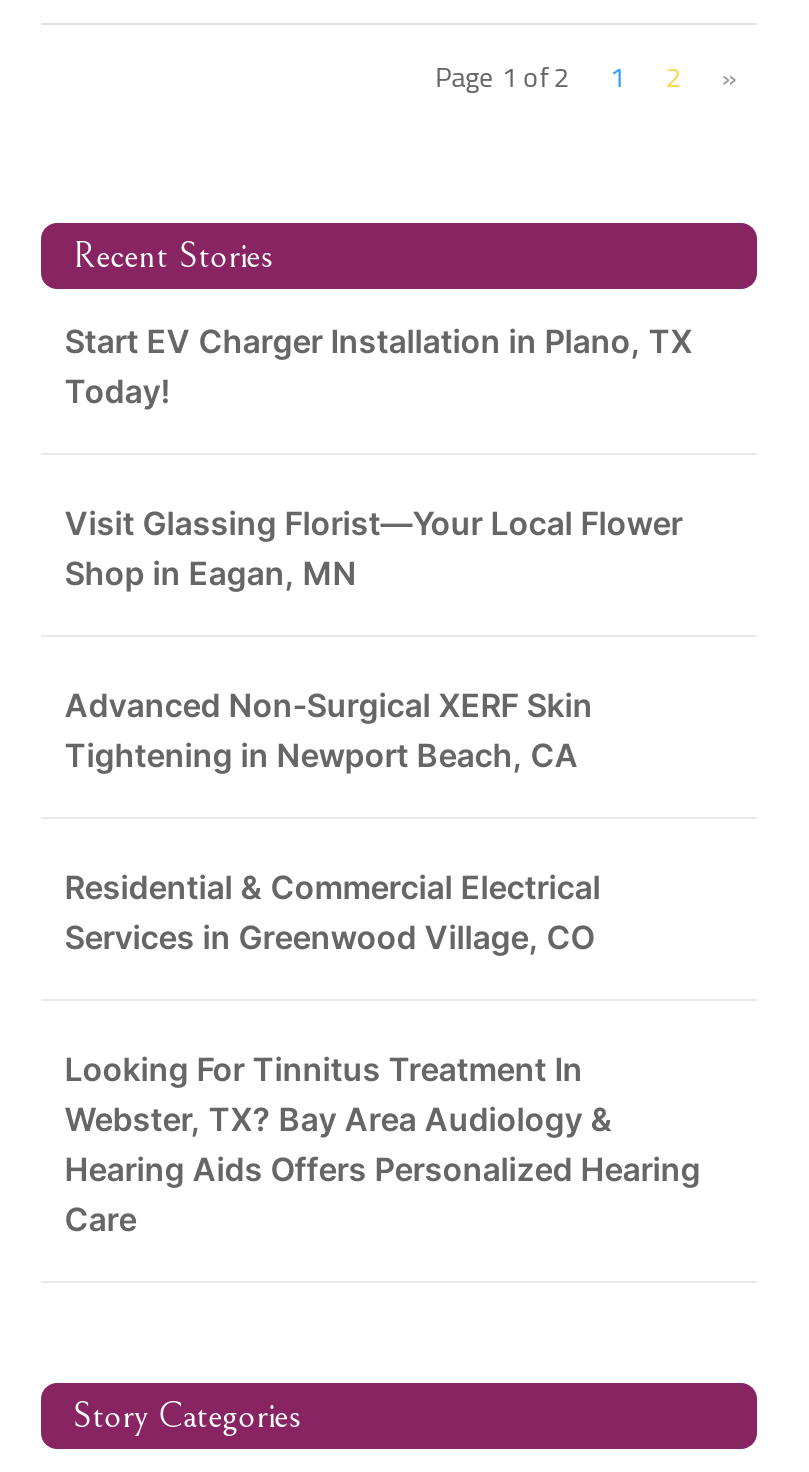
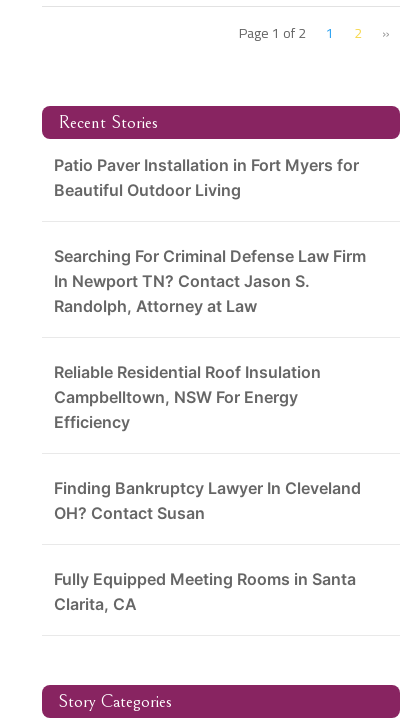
- Start EV Charger Installation in Plano, TX
- Today!
+ Patio Paver Installation in Fort Myers for
+ Beautiful Outdoor Living

- Visit Glassing Florist—Your Local Flower
- Shop in Eagan, MN
+ Searching For Criminal Defense Law Firm
+ In Newport TN? Contact Jason S.
+ Randolph, Attorney at Law

- Advanced Non-Surgical XERF Skin
- Tightening in Newport Beach, CA
+ Reliable Residential Roof Insulation
+ Campbelltown, NSW For Energy
+ Efficiency

- Residential & Commercial Electrical
- Services in Greenwood Village, CO
+ Finding Bankruptcy Lawyer In Cleveland
+ OH? Contact Susan

- Looking For Tinnitus Treatment In
- Webster, TX? Bay Area Audiology &
- Hearing Aids Offers Personalized Hearing
- Care
+ Fully Equipped Meeting Rooms in Santa
+ Clarita, CA
